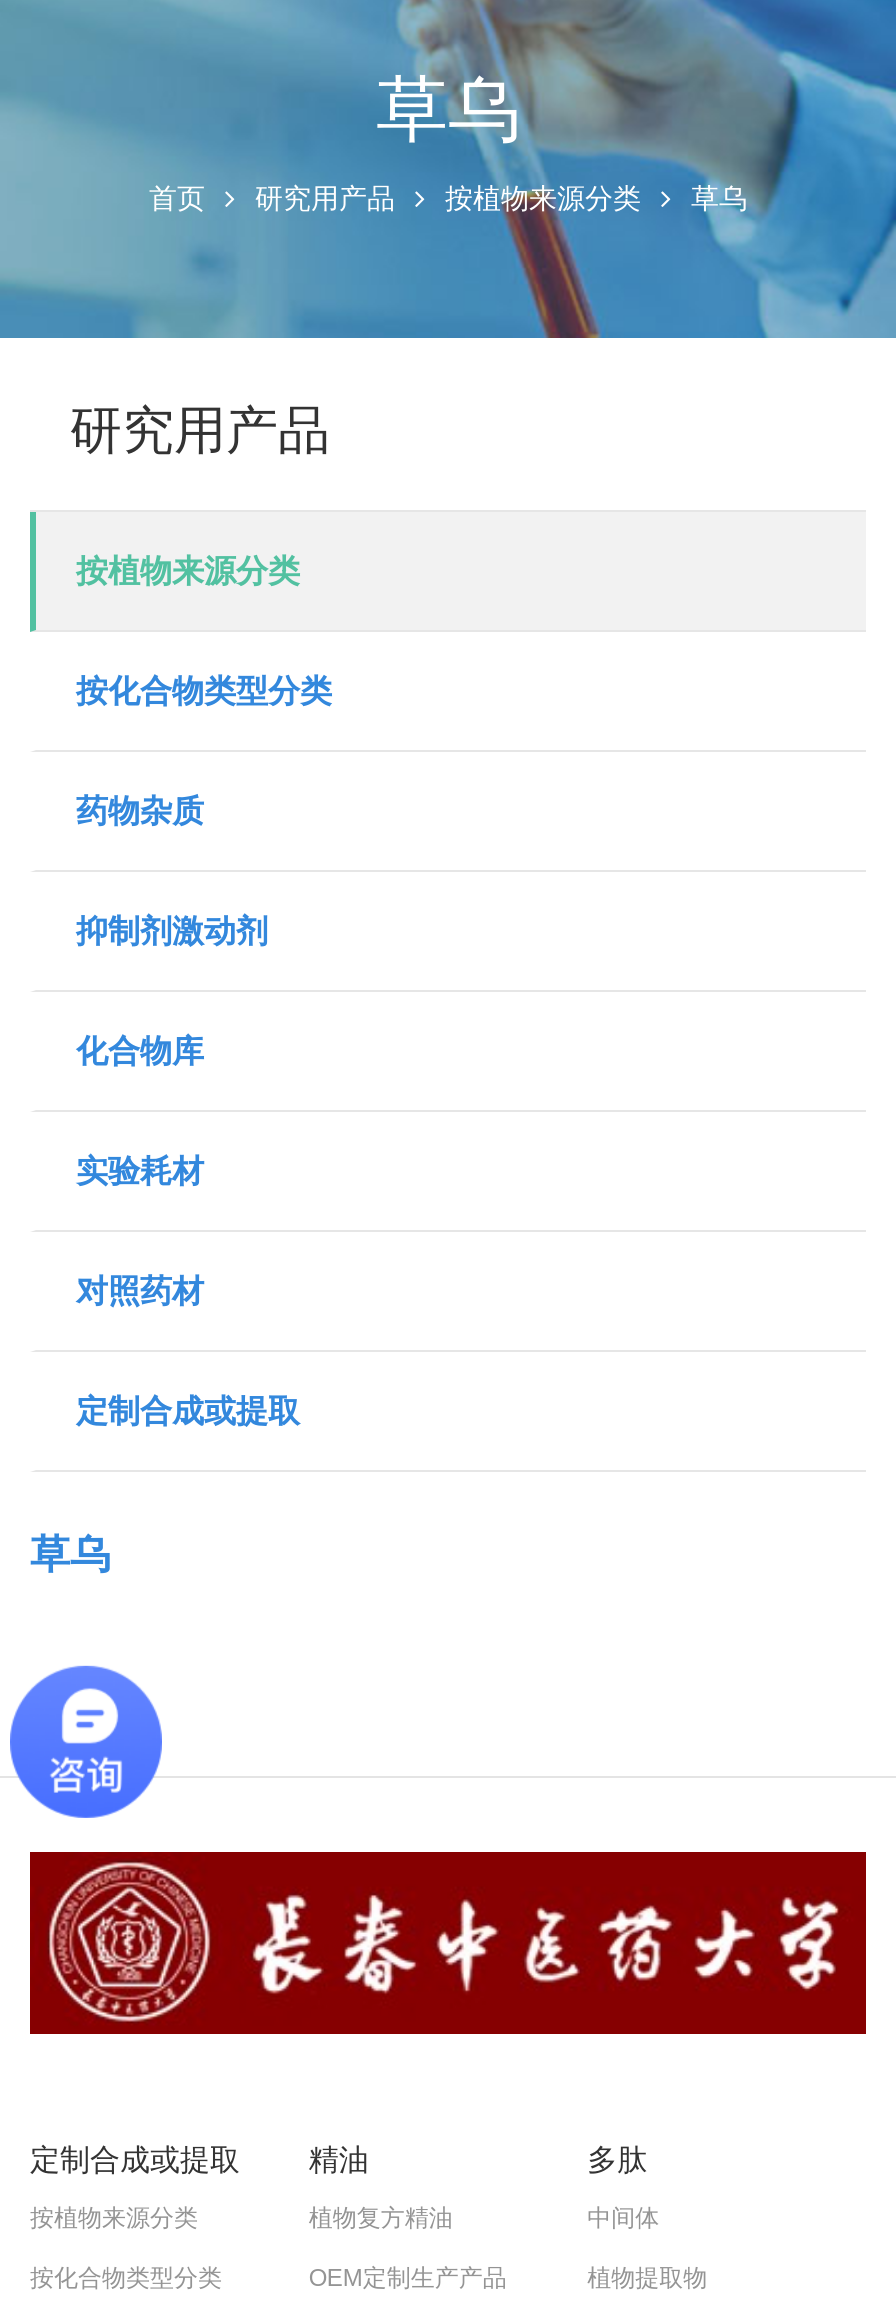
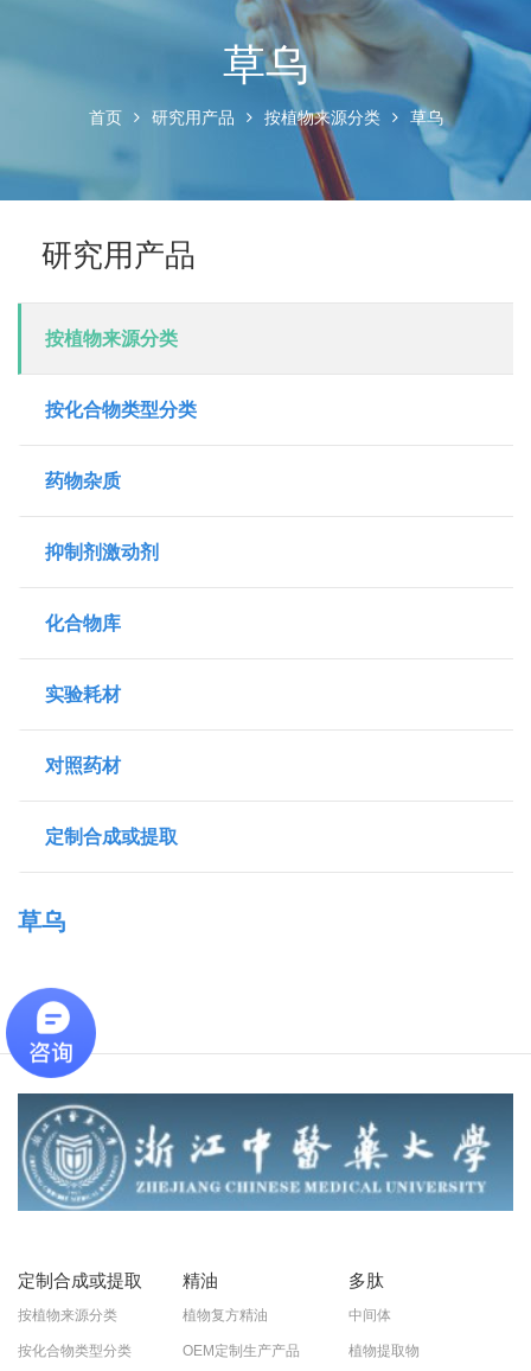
- [image]
+ [image]
